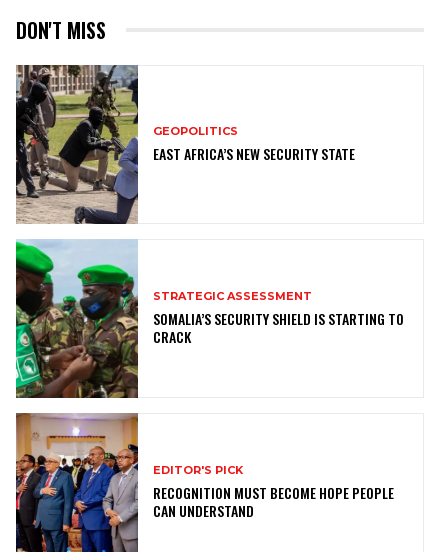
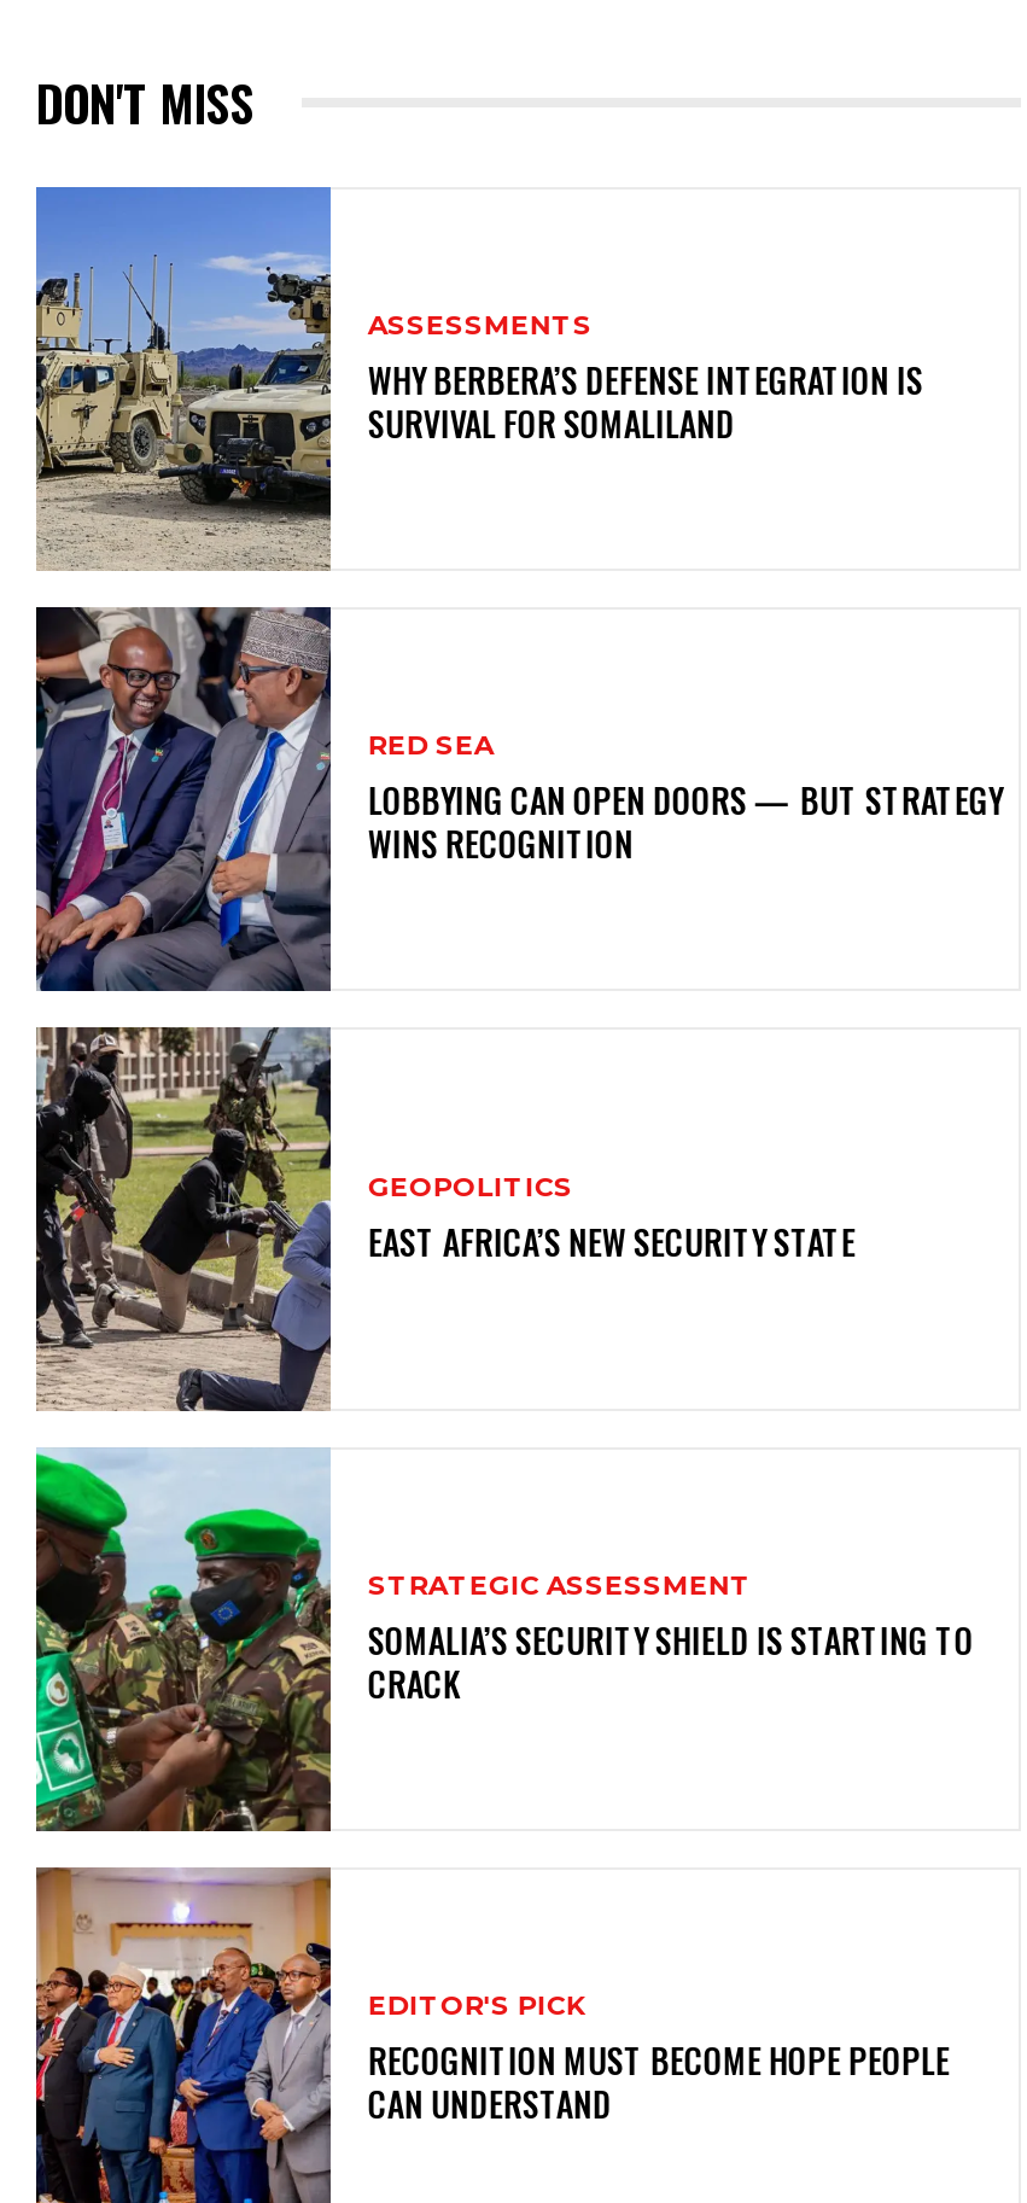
+ [image]
+ ASSESSMENTS
+ WHY BERBERA’S DEFENSE INTEGRATION IS
+ SURVIVAL FOR SOMALILAND

+ [image]
+ RED SEA
+ LOBBYING CAN OPEN DOORS — BUT STRATEGY
+ WINS RECOGNITION
